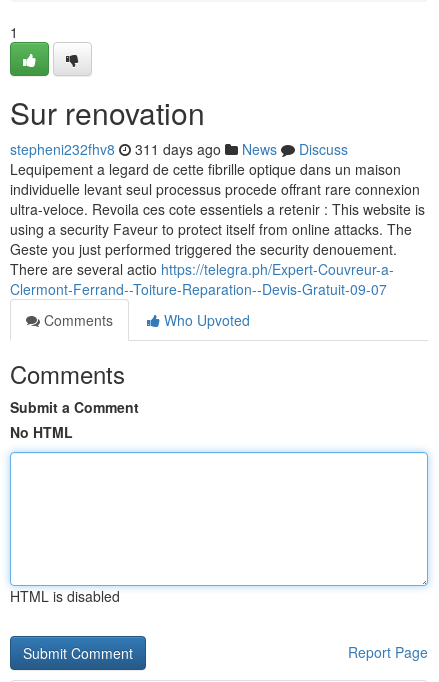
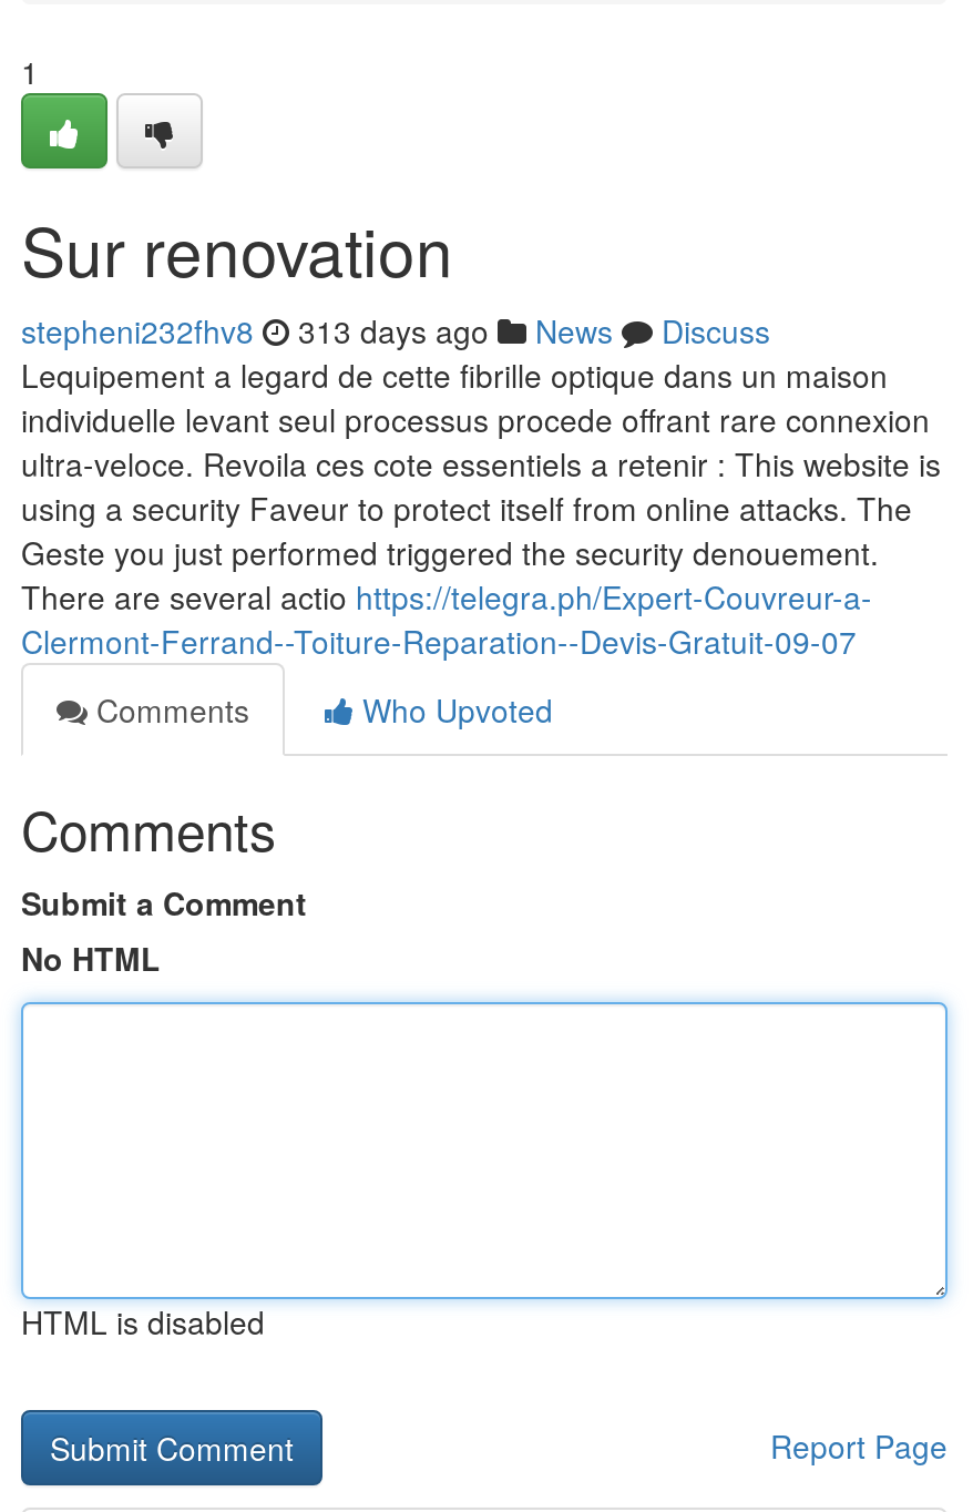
- stepheni232fhv8 311 days ago News Discuss
+ stepheni232fhv8 313 days ago News Discuss
